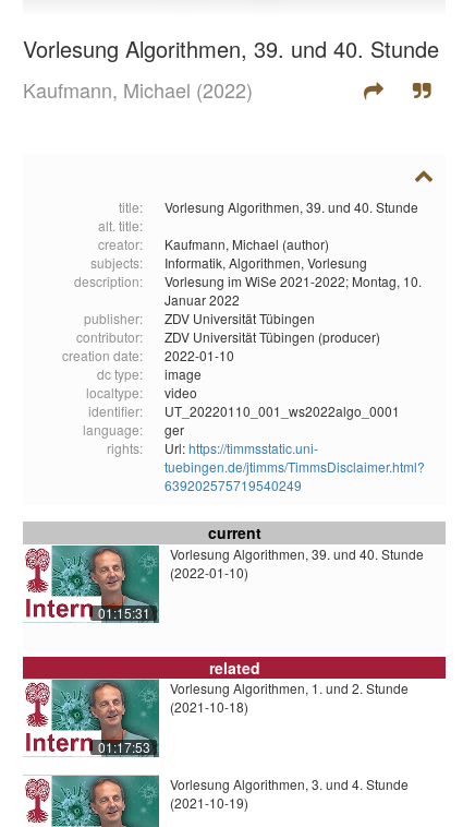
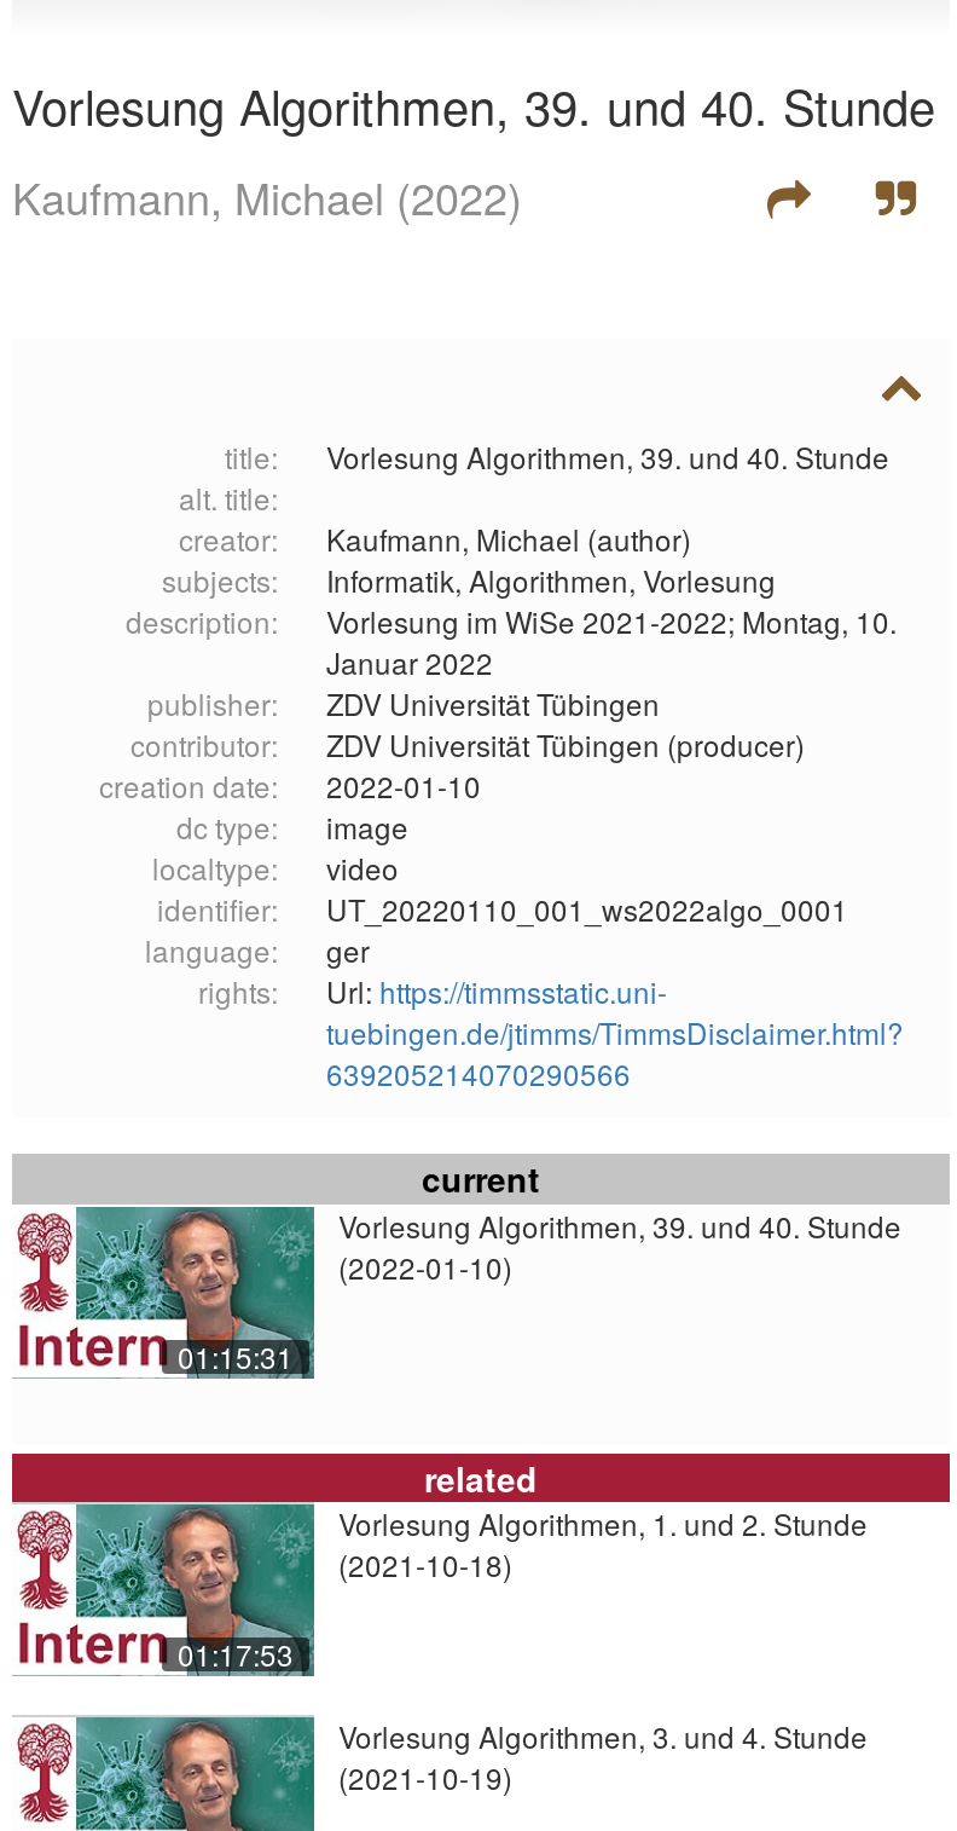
- 639202575719540249
+ 639205214070290566
